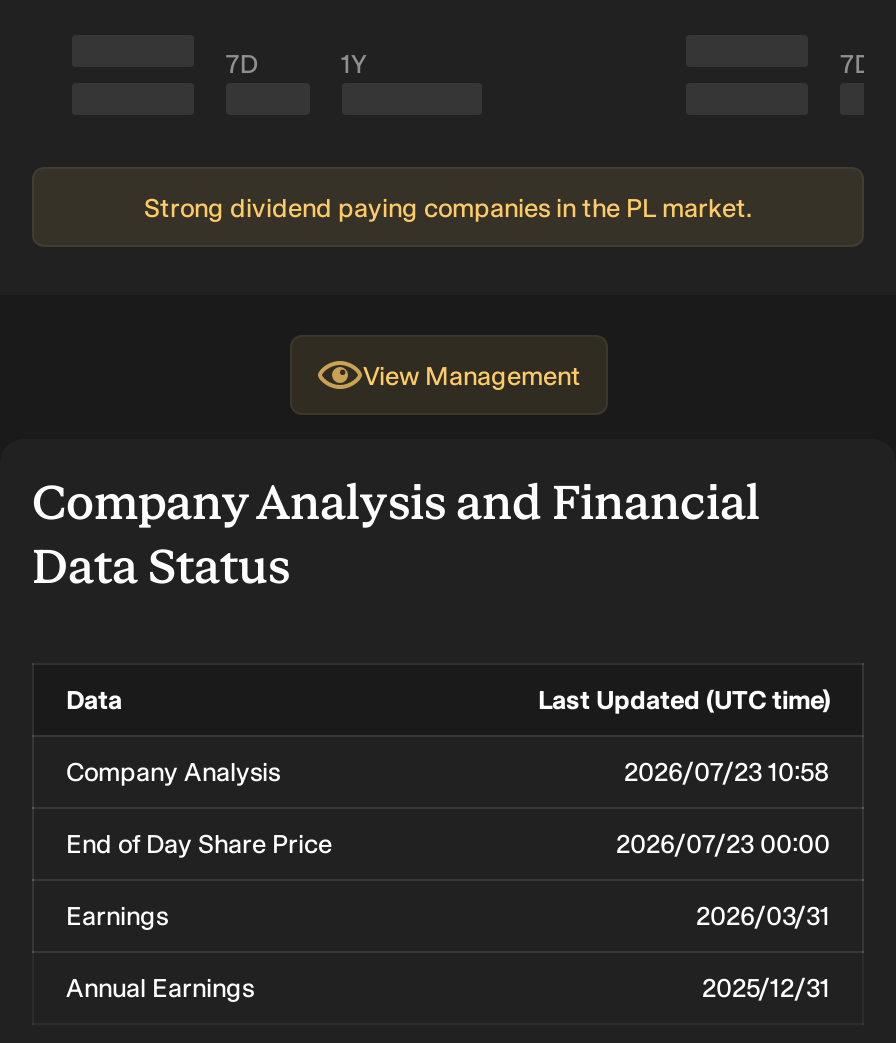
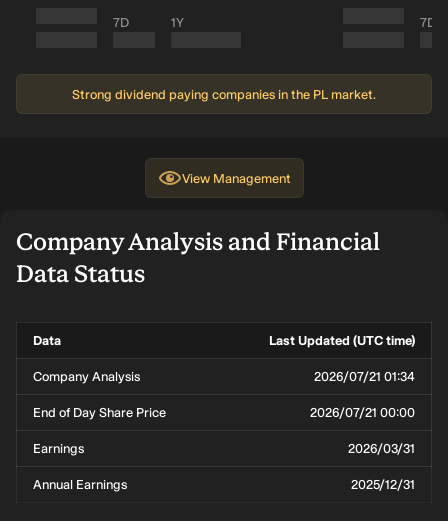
- 2026/07/23 10:58
+ 2026/07/21 01:34

- 2026/07/23 00:00
+ 2026/07/21 00:00
